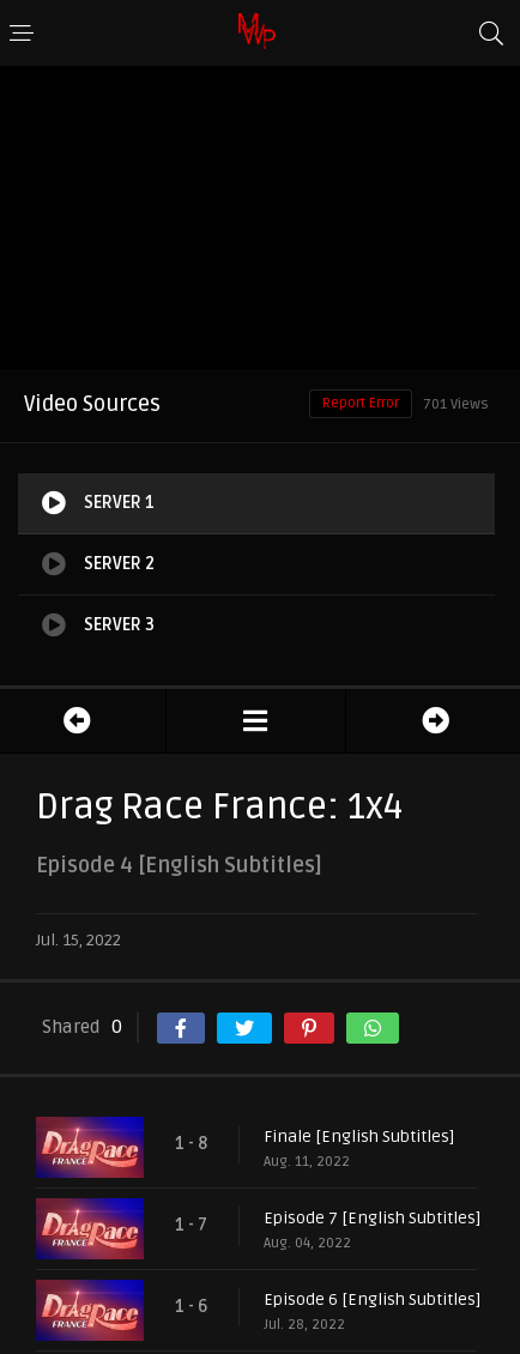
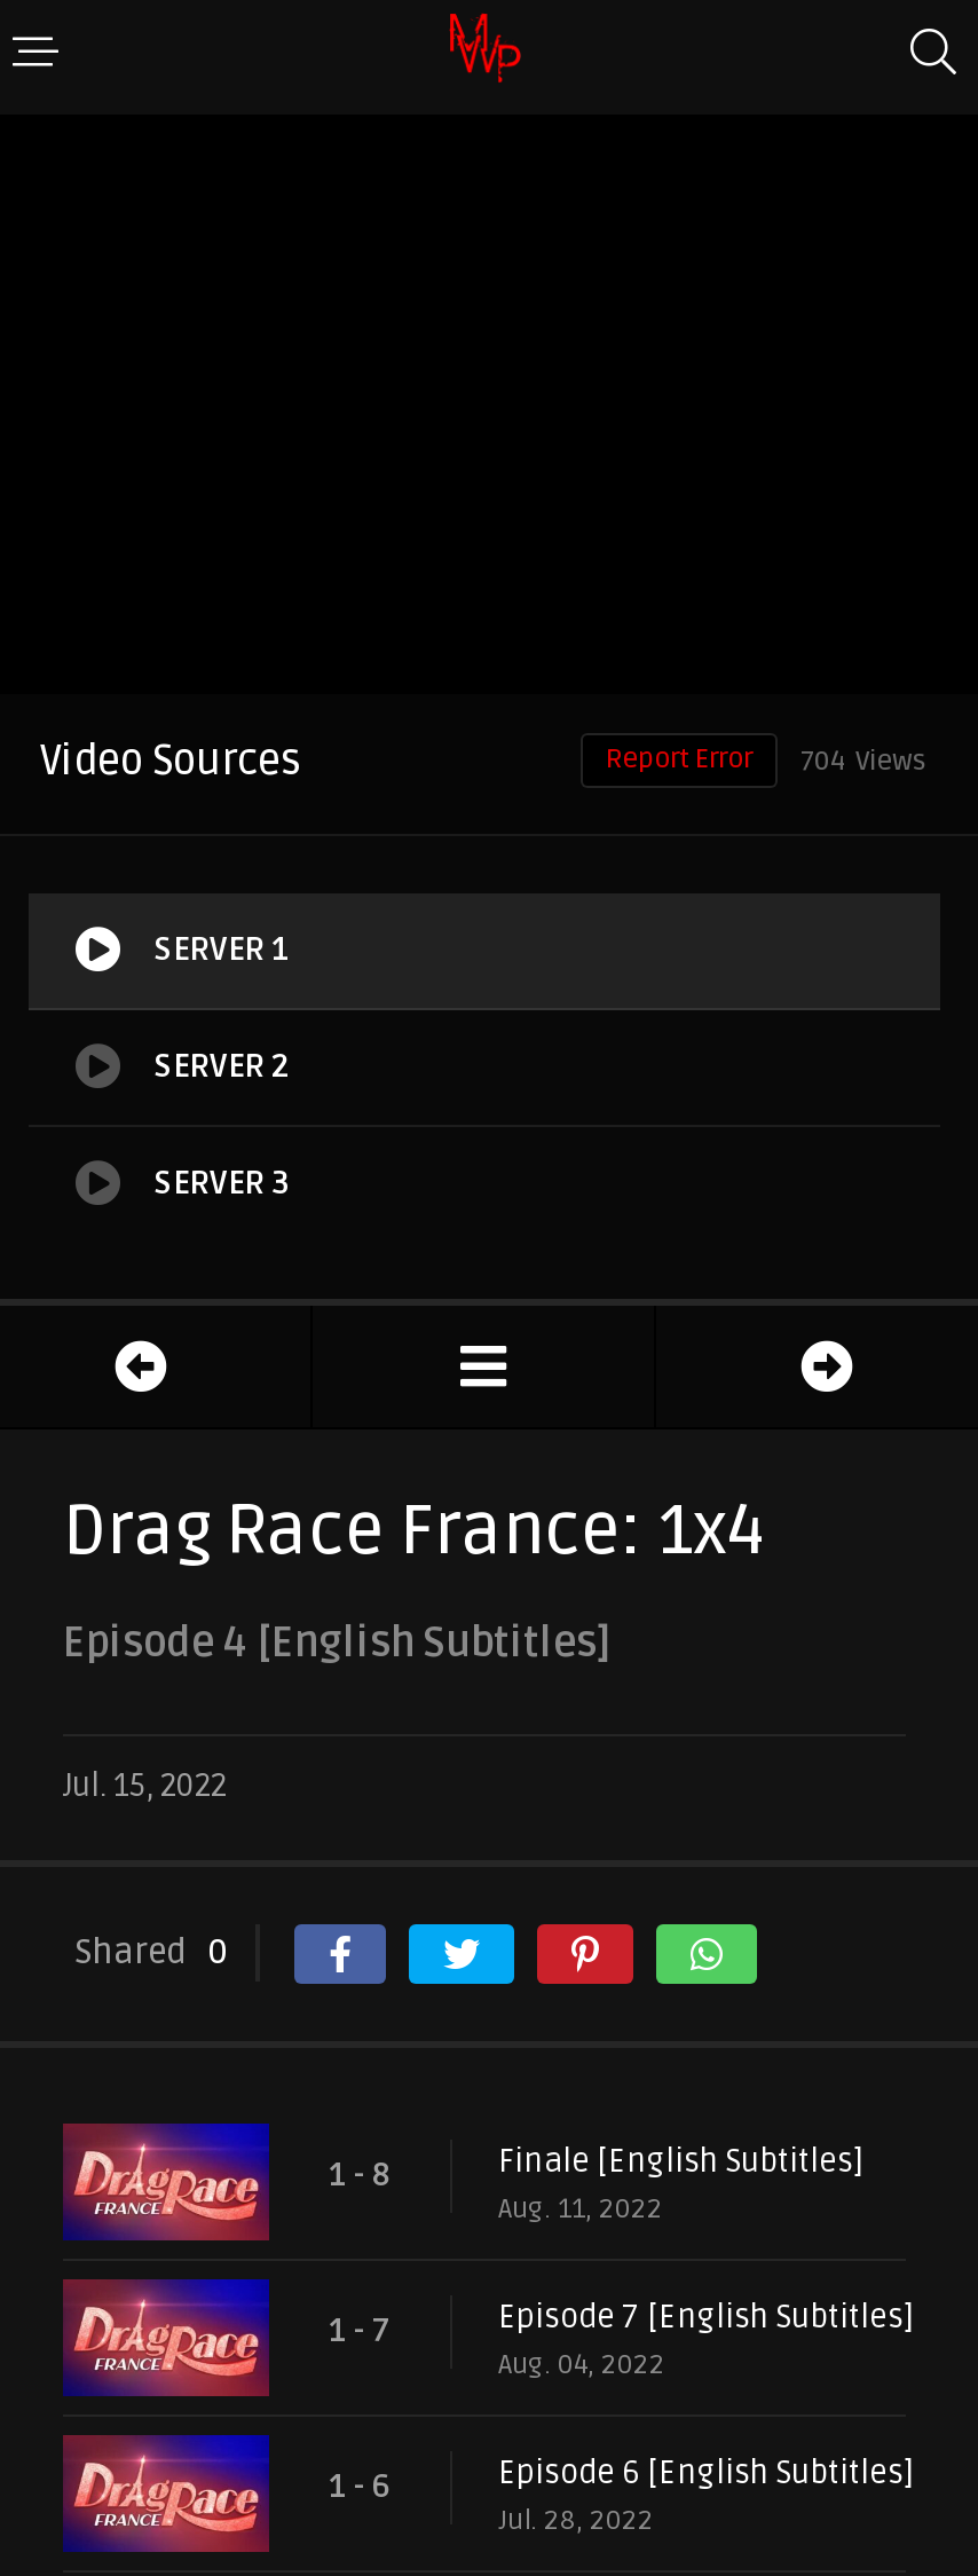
- Report Error 701 Views
+ Report Error 704 Views
